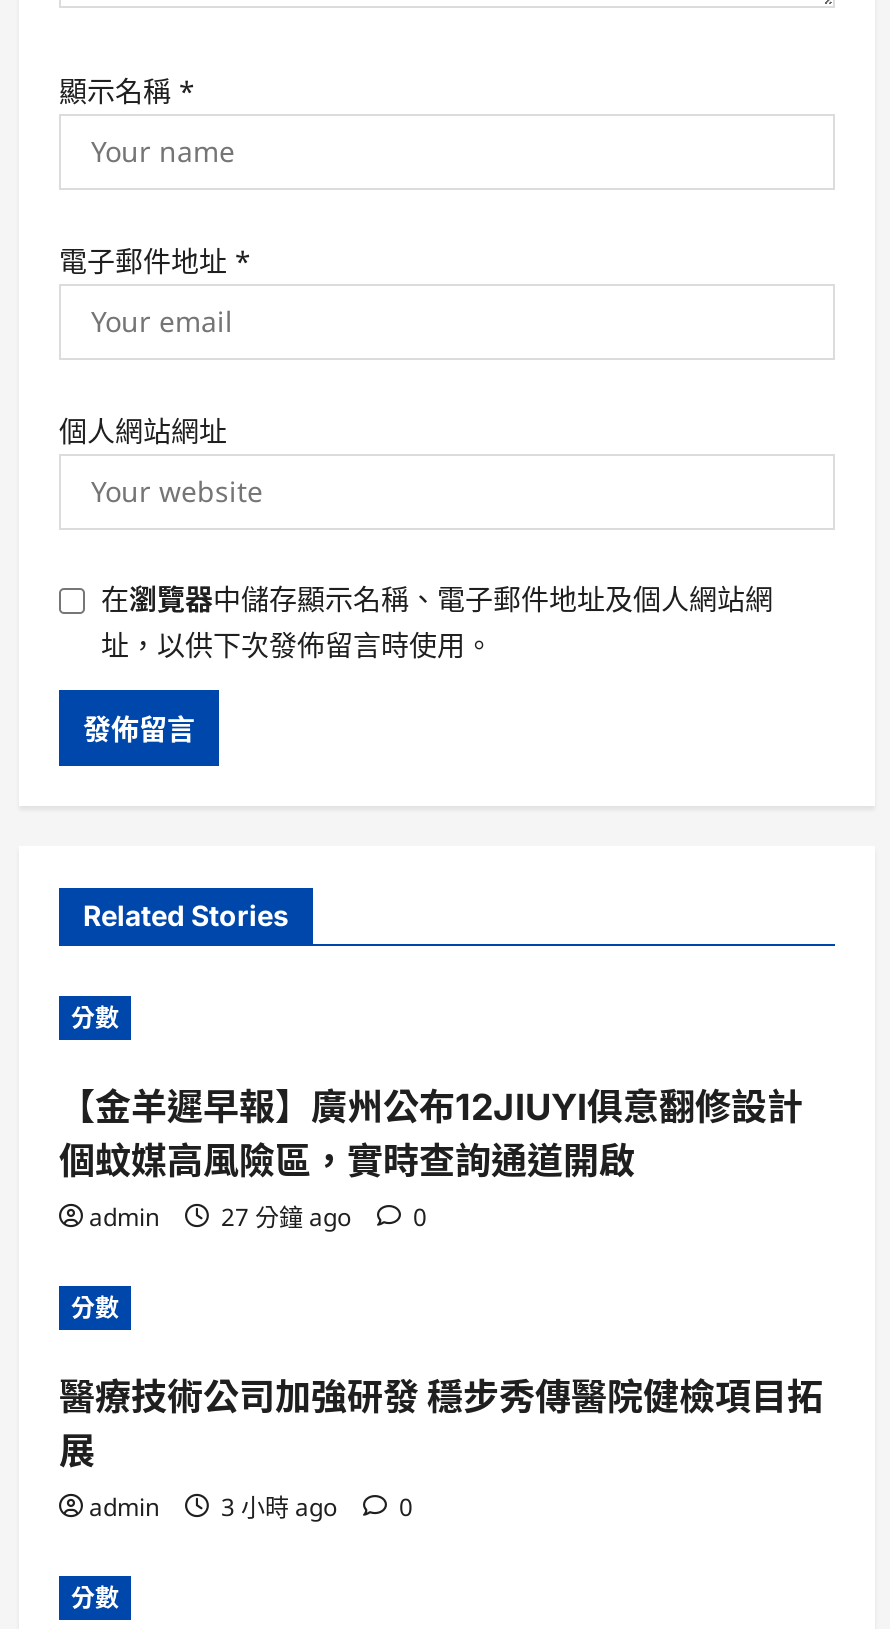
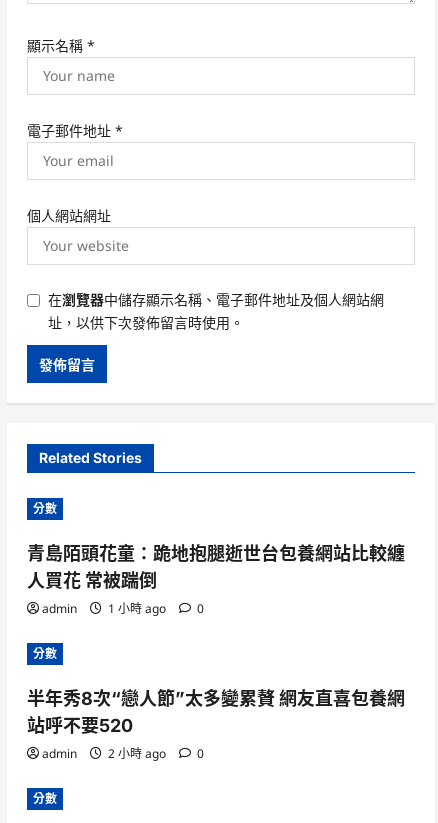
- 【金羊遲早報】廣州公布12JIUYI俱意翻修設計
- 個蚊媒高風險區，實時查詢通道開啟
+ 青島陌頭花童：跪地抱腿逝世台包養網站比較纏
+ 人買花 常被踹倒

- admin 27 分鐘 ago 0
+ admin 1 小時 ago 0

- 醫療技術公司加強研發 穩步秀傳醫院健檢項目拓
- 展
+ 半年秀8次“戀人節”太多變累贅 網友直喜包養網
+ 站呼不要520

- admin 3 小時 ago 0
+ admin 2 小時 ago 0
